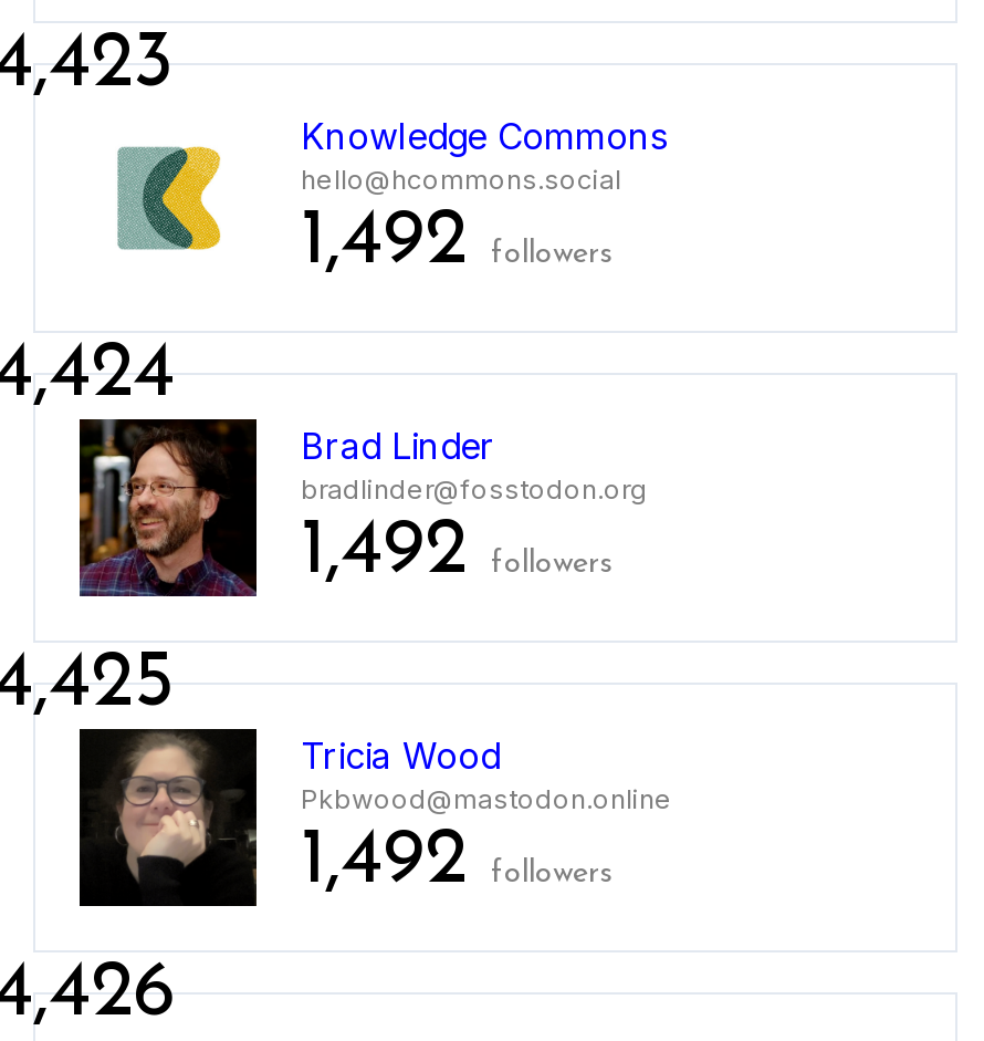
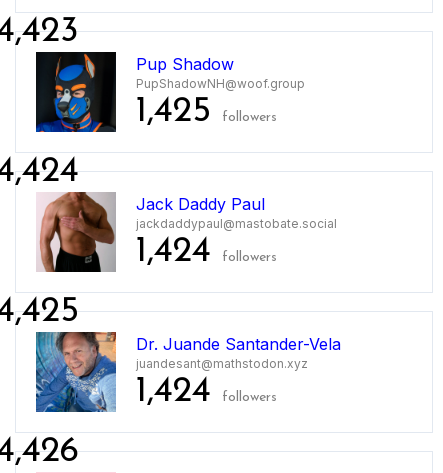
- [image]
- Knowledge Commons
- hello@hcommons.social
- 1,492
+ [image]
+ Pup Shadow
+ PupShadowNH@woof.group
+ 1,425

- [image]
- Brad Linder
- bradlinder@fosstodon.org
- 1,492
+ [image]
+ Jack Daddy Paul
+ jackdaddypaul@mastobate.social
+ 1,424

- [image]
- Tricia Wood
- Pkbwood@mastodon.online
- 1,492
+ [image]
+ Dr. Juande Santander-Vela
+ juandesant@mathstodon.xyz
+ 1,424
